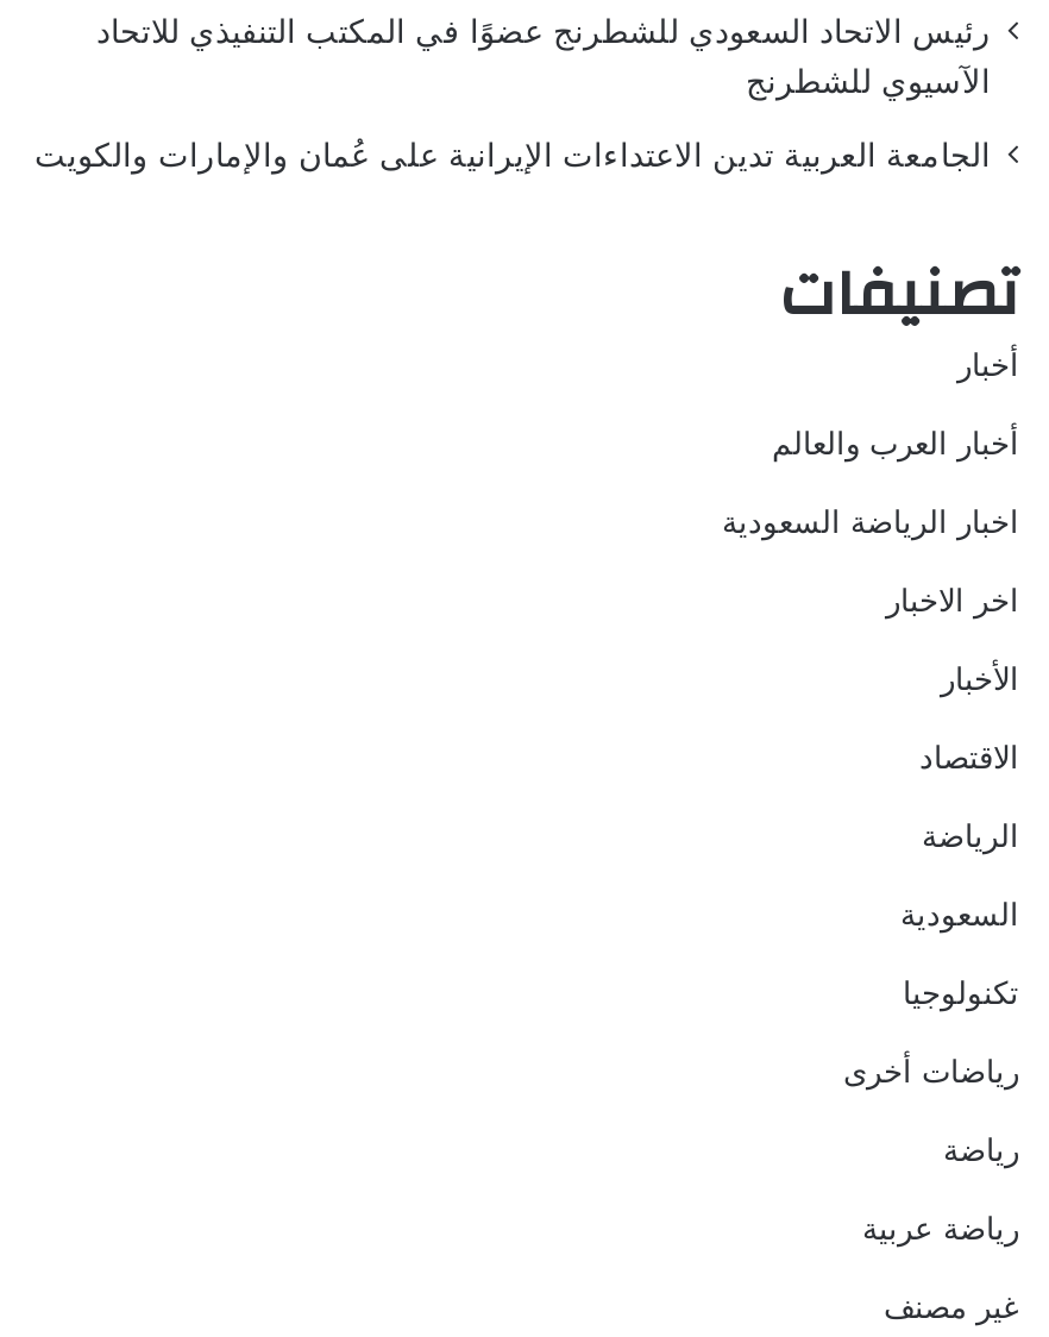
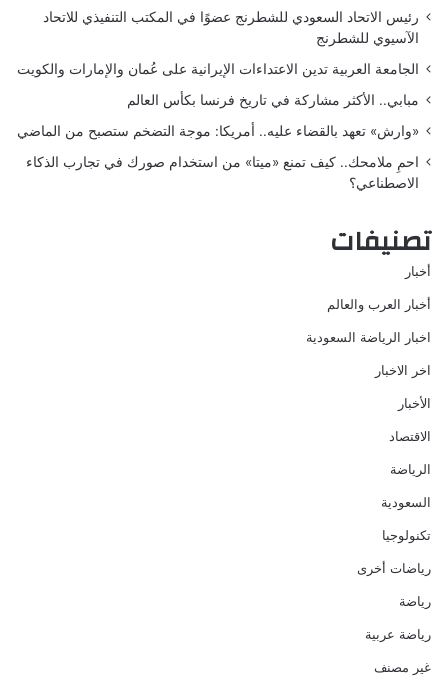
+ مبابي.. الأكثر مشاركة في تاريخ فرنسا بكأس العالم
+ «وارش» تعهد بالقضاء عليه.. أمريكا: موجة التضخم ستصبح من الماضي
+ احمِ ملامحك.. كيف تمنع «ميتا» من استخدام صورك في تجارب الذكاء
+ الاصطناعي؟
